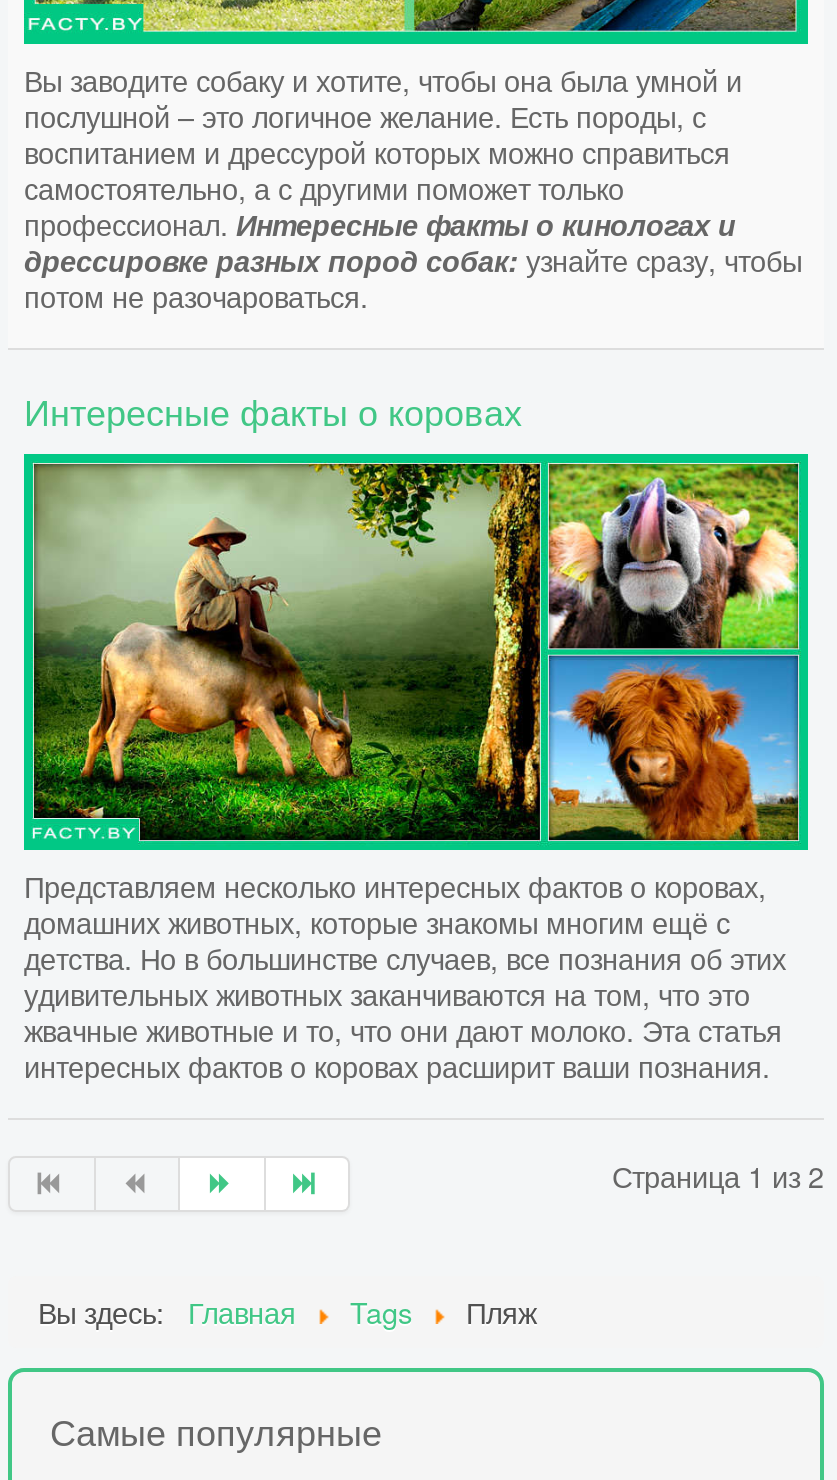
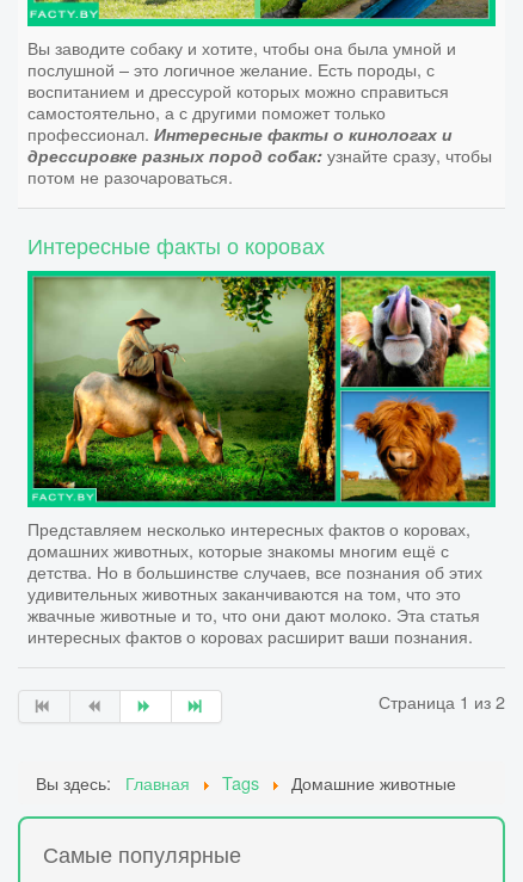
- Пляж
+ Домашние животные
